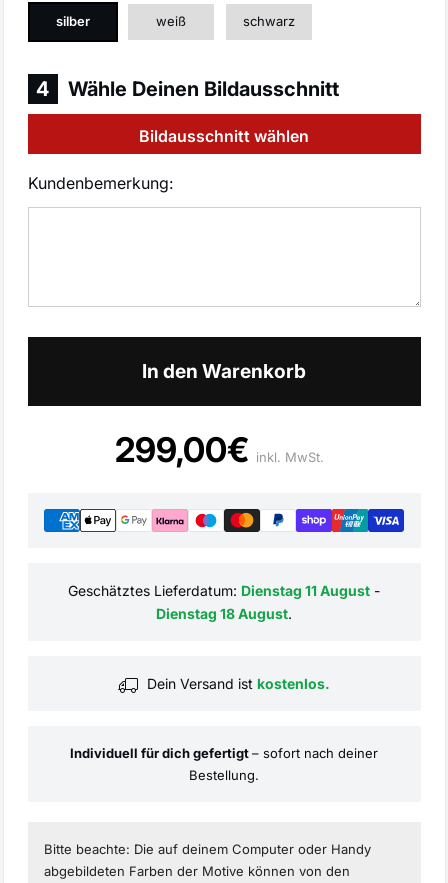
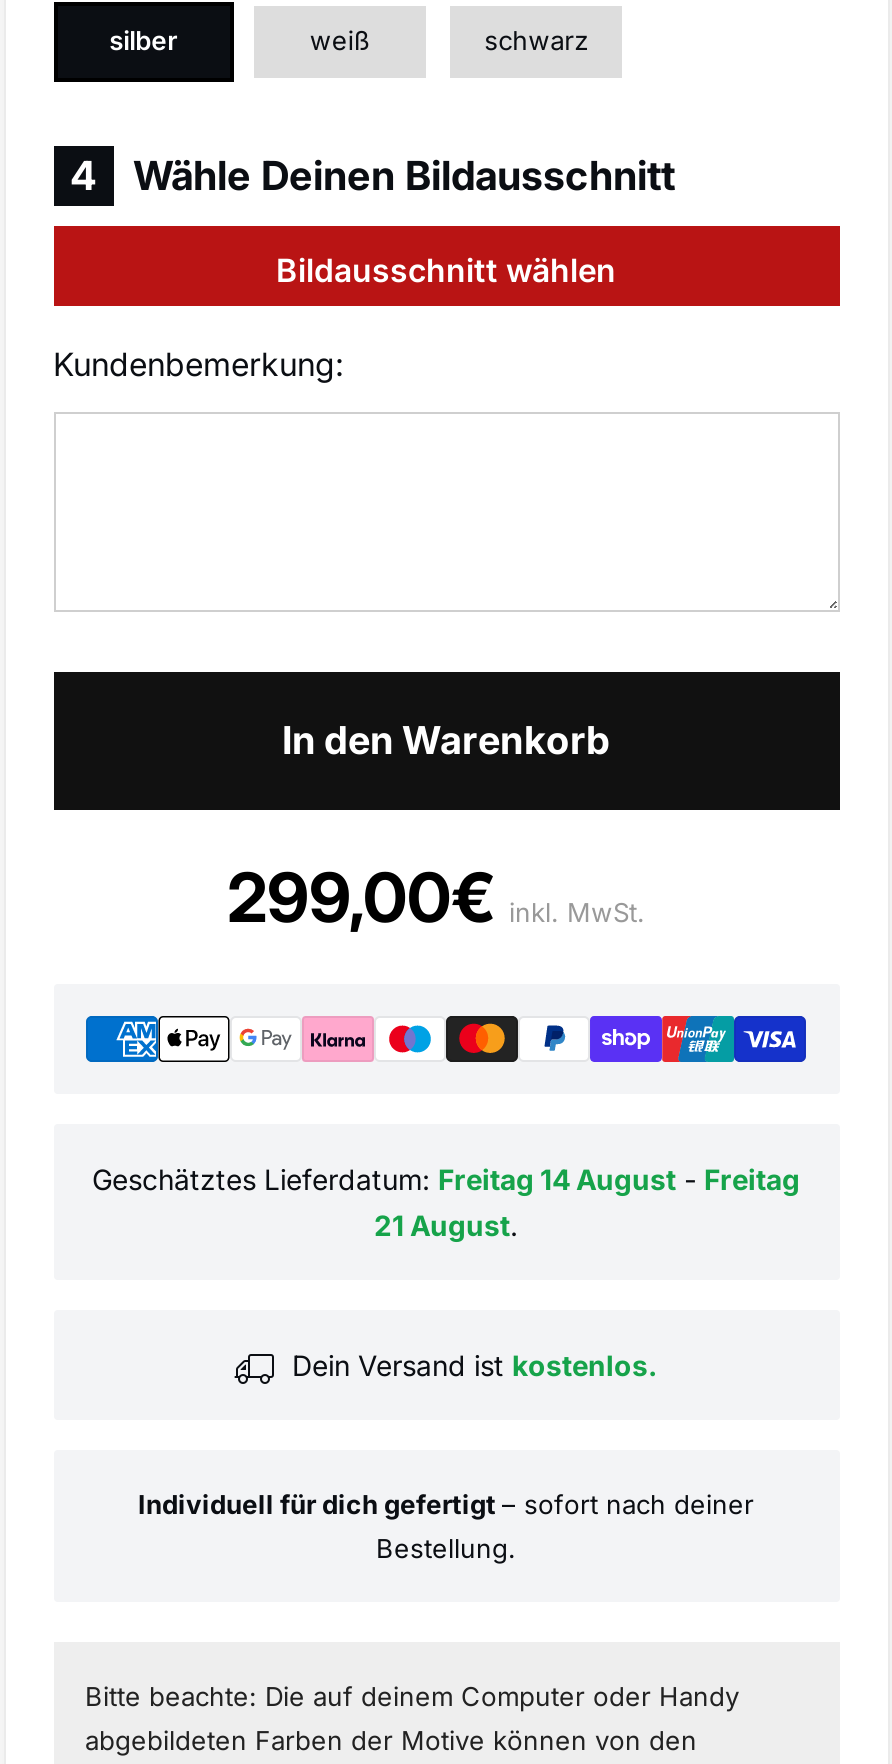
- Geschätztes Lieferdatum: Dienstag 11 August -
- Dienstag 18 August.
+ Geschätztes Lieferdatum: Freitag 14 August - Freitag
+ 21 August.
